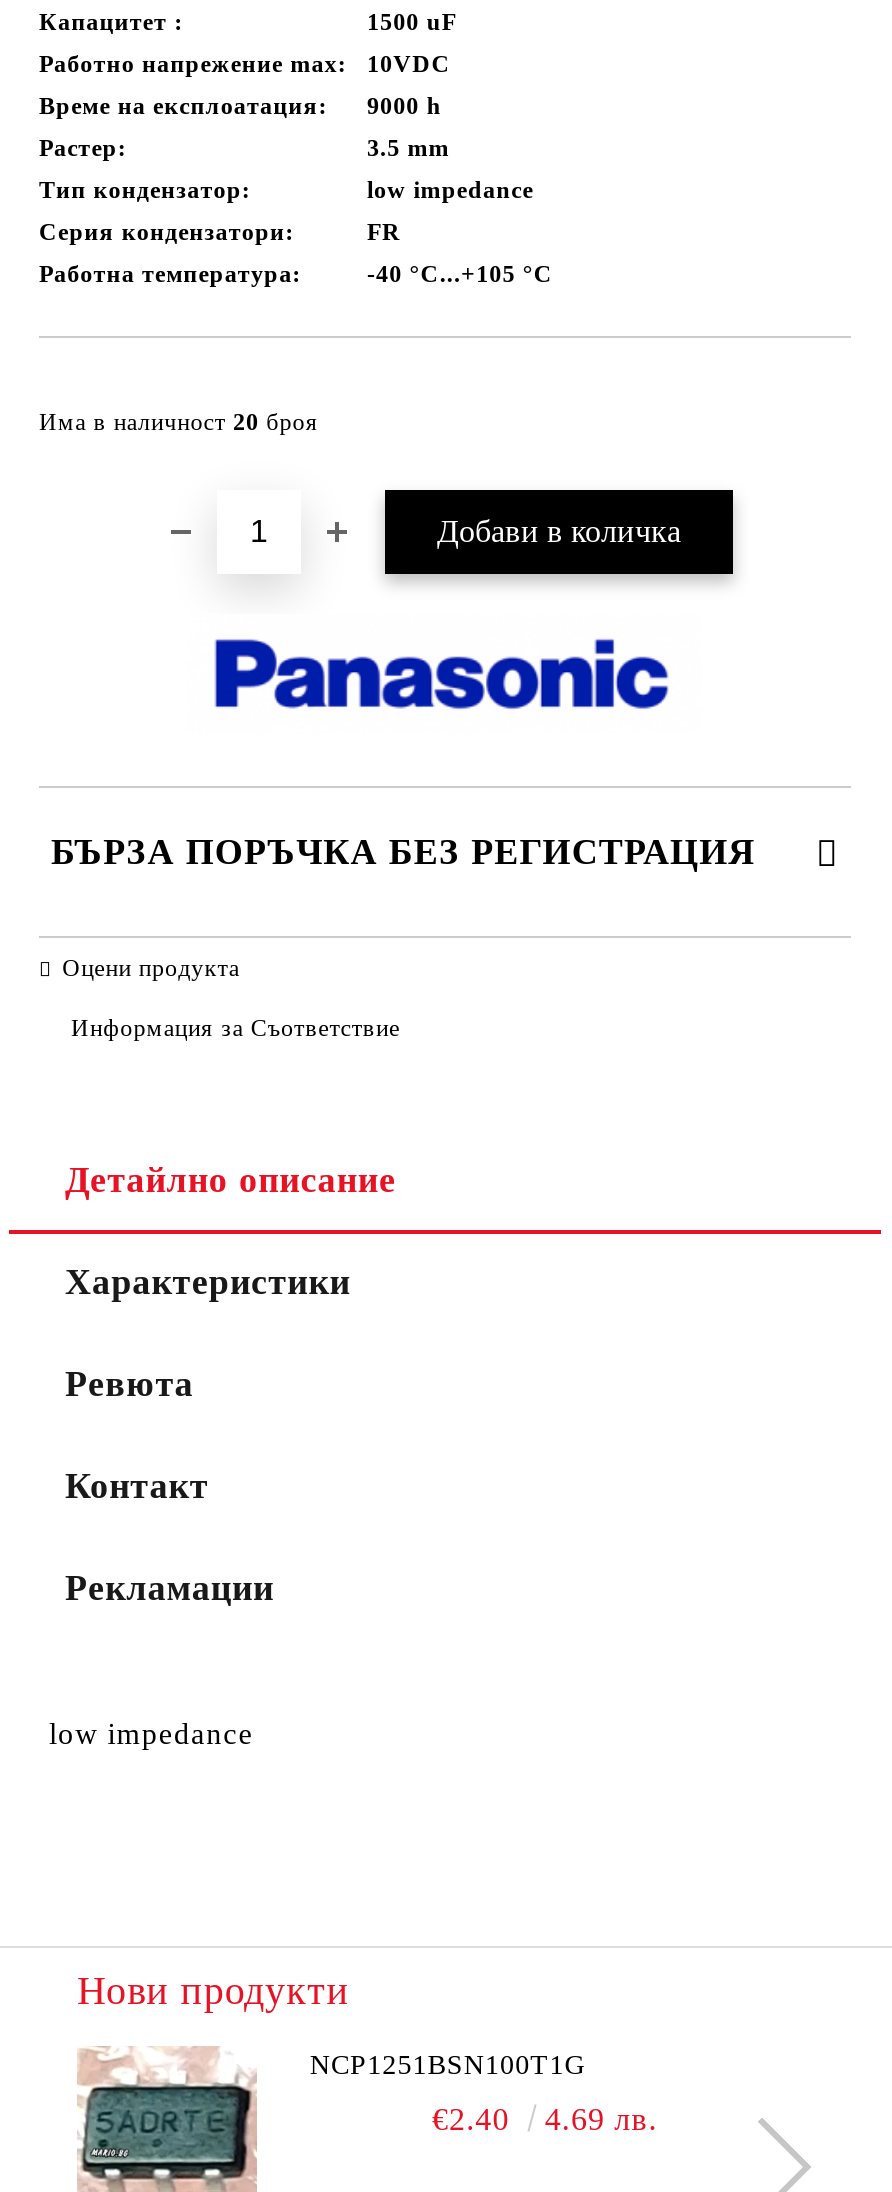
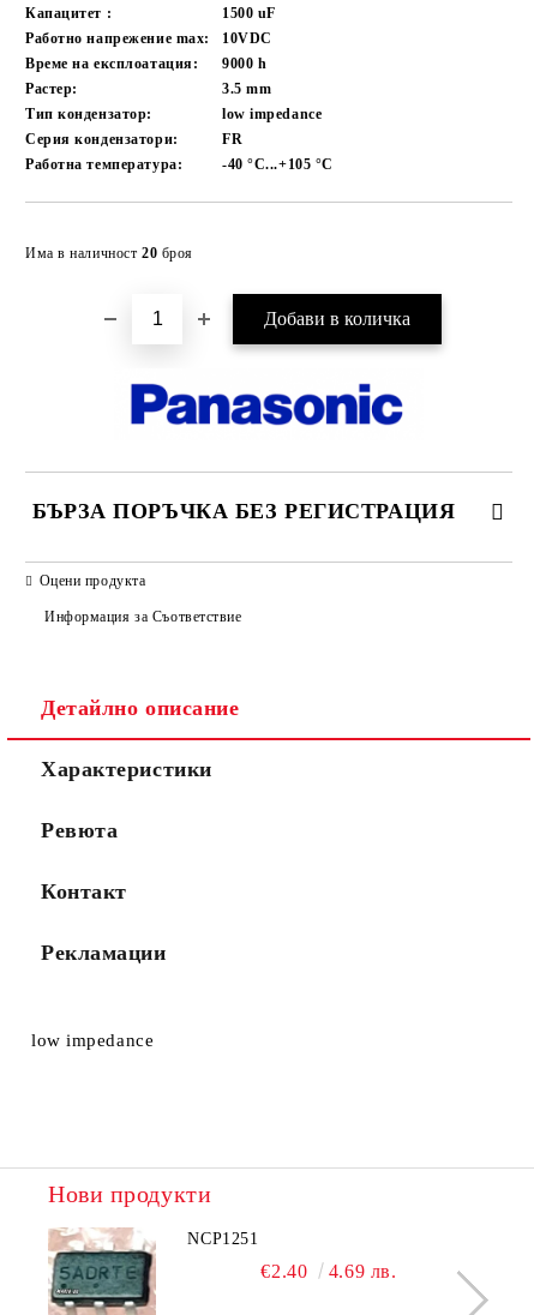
- NCP1251BSN100T1G
+ NCP1251
